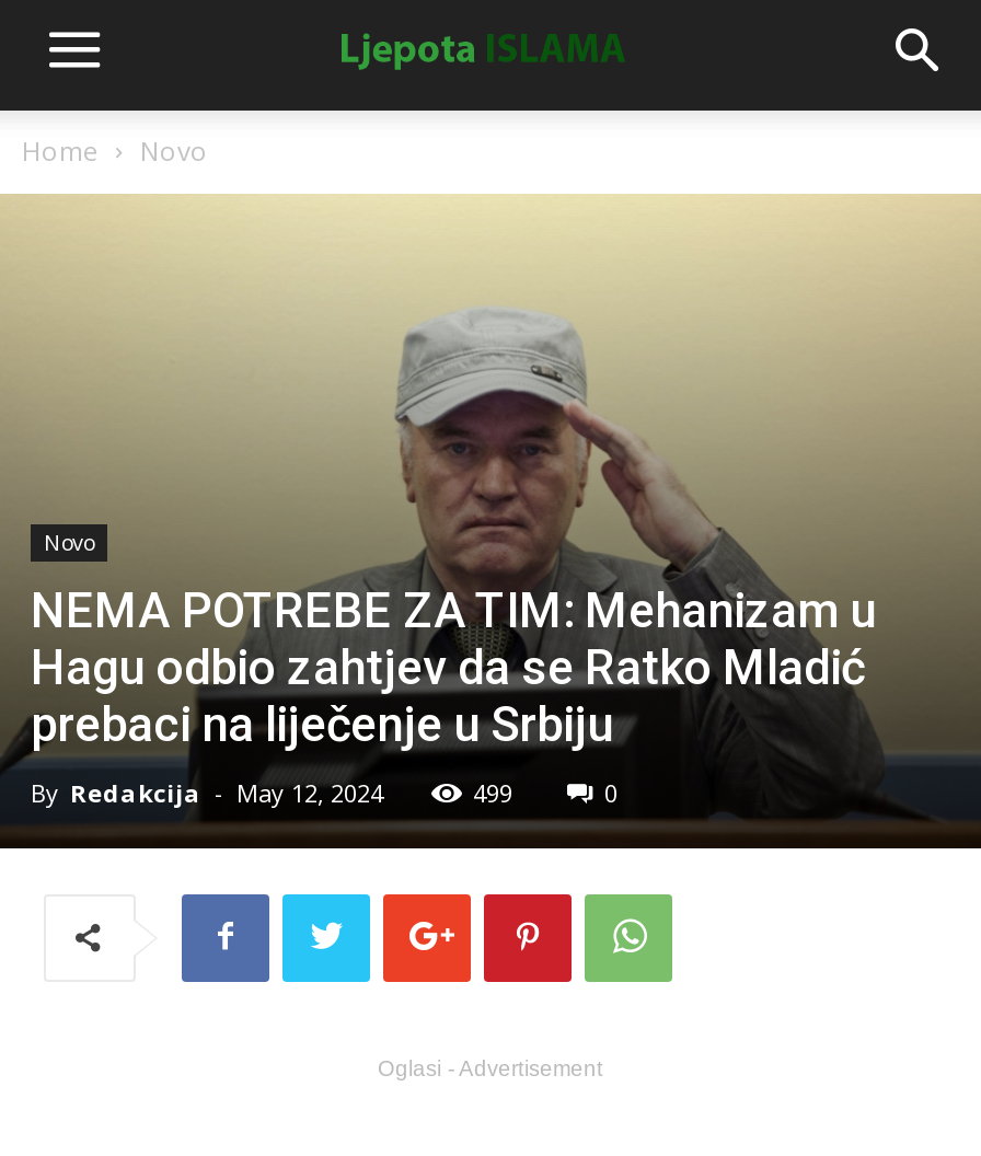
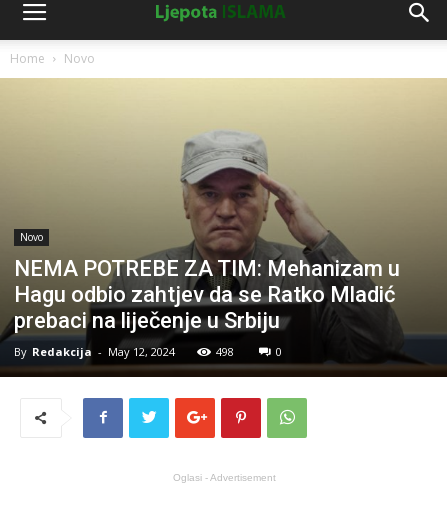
- 499
+ 498
